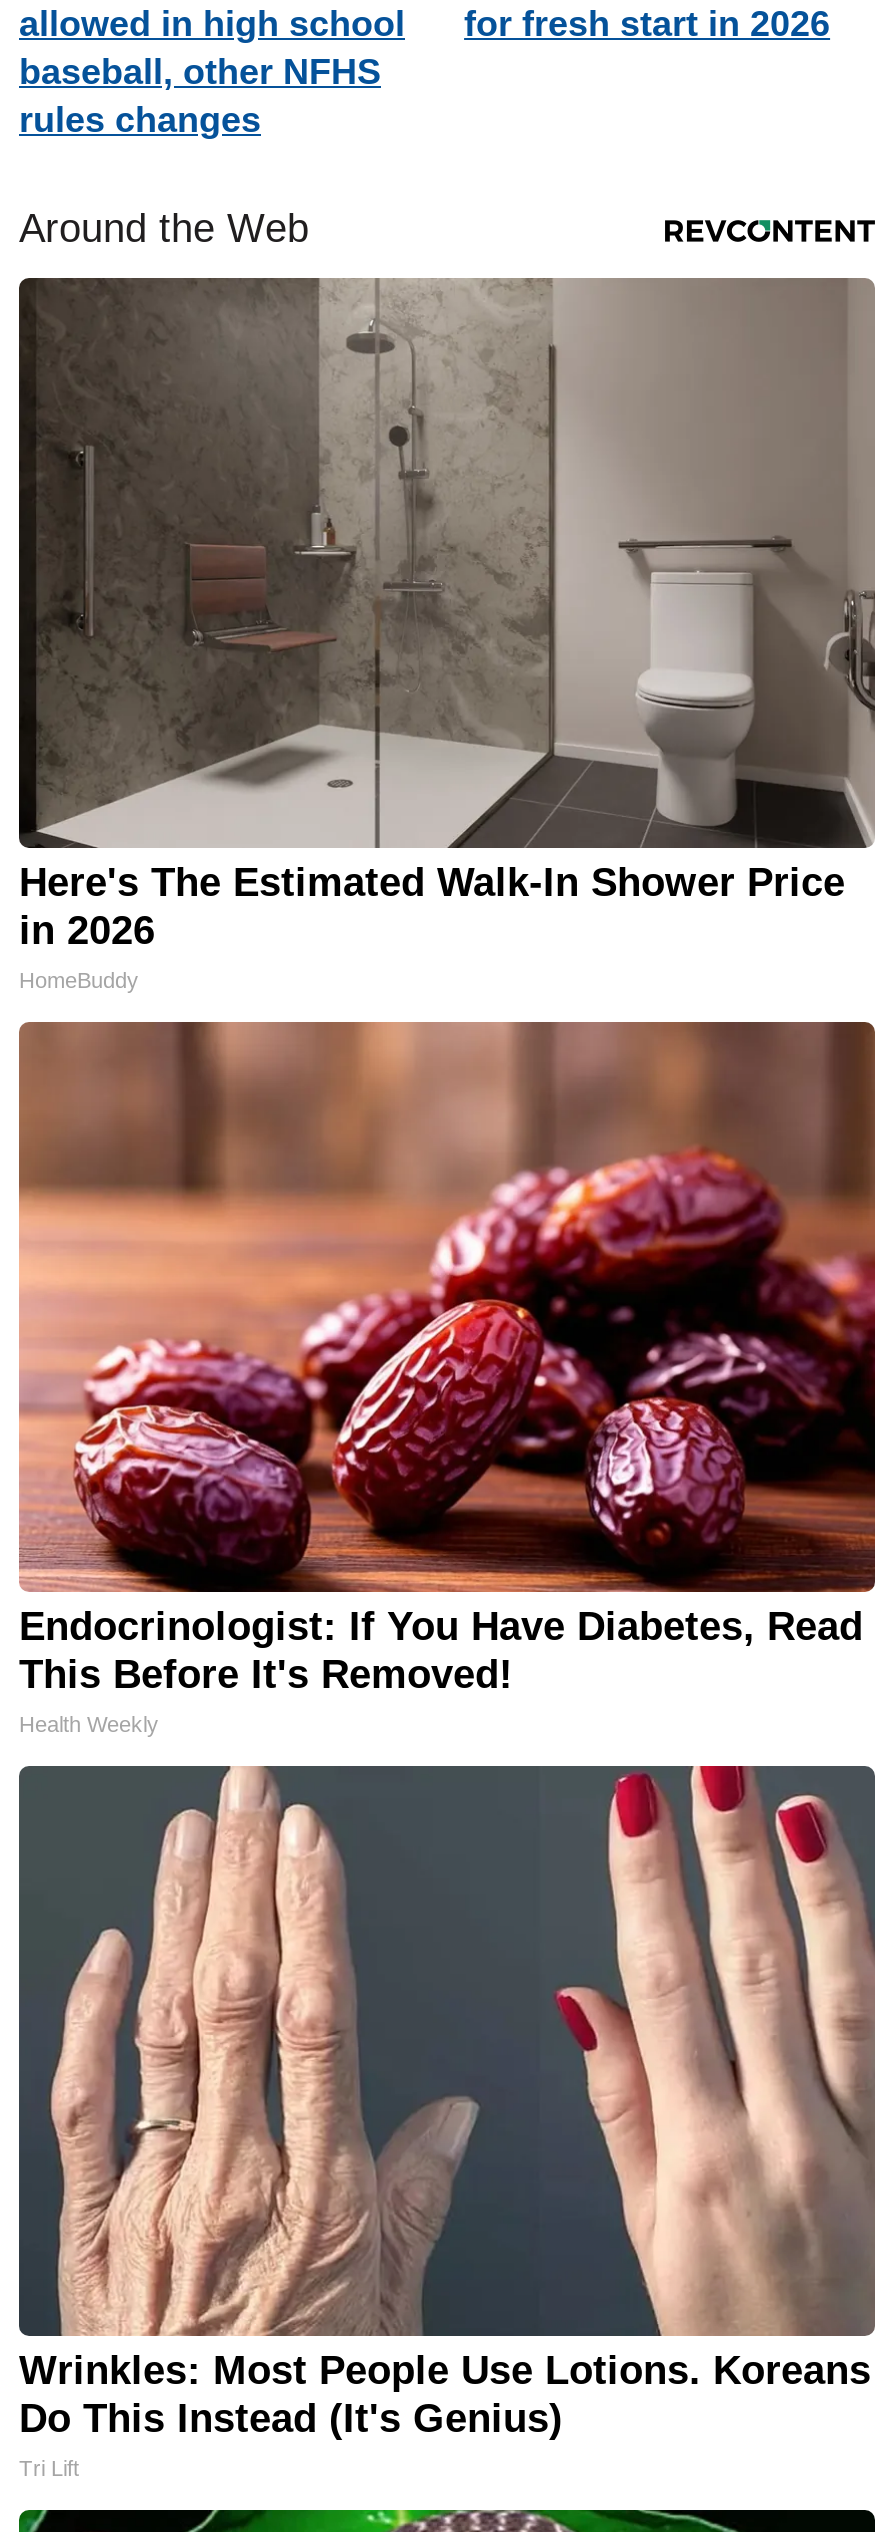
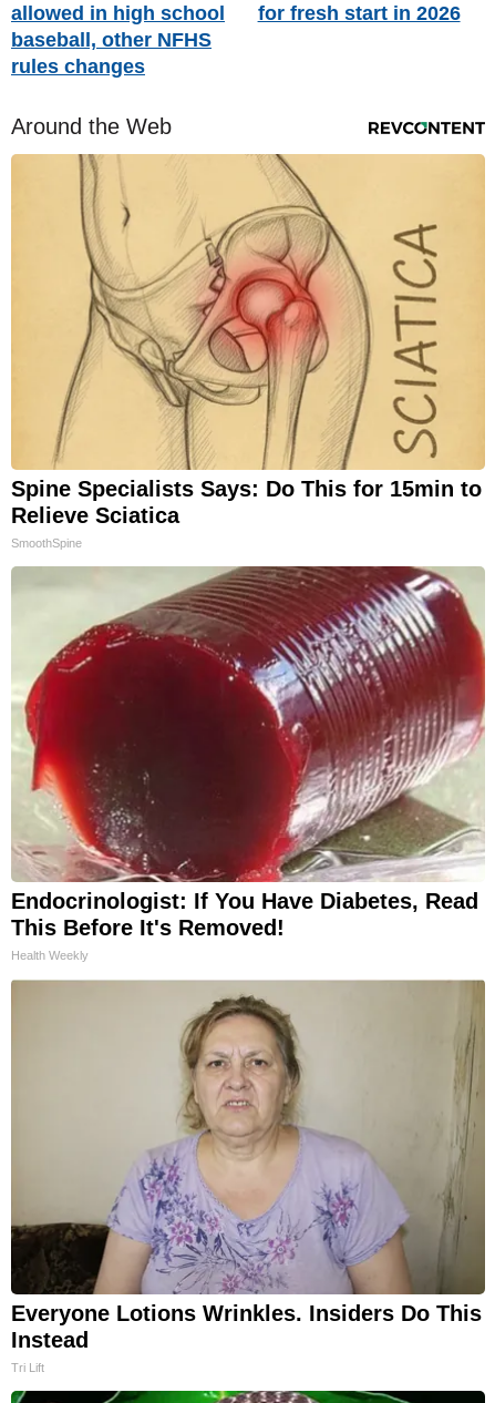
- [image]
- Here's The Estimated Walk-In Shower Price
- in 2026
- HomeBuddy
+ [image]
+ Spine Specialists Says: Do This for 15min to
+ Relieve Sciatica
+ SmoothSpine

- [image]
+ [image]

- [image]
- Wrinkles: Most People Use Lotions. Koreans
- Do This Instead (It's Genius)
+ [image]
+ Everyone Lotions Wrinkles. Insiders Do This
+ Instead
